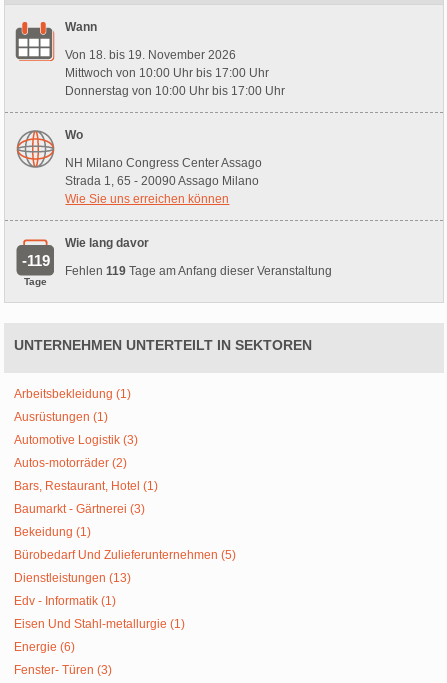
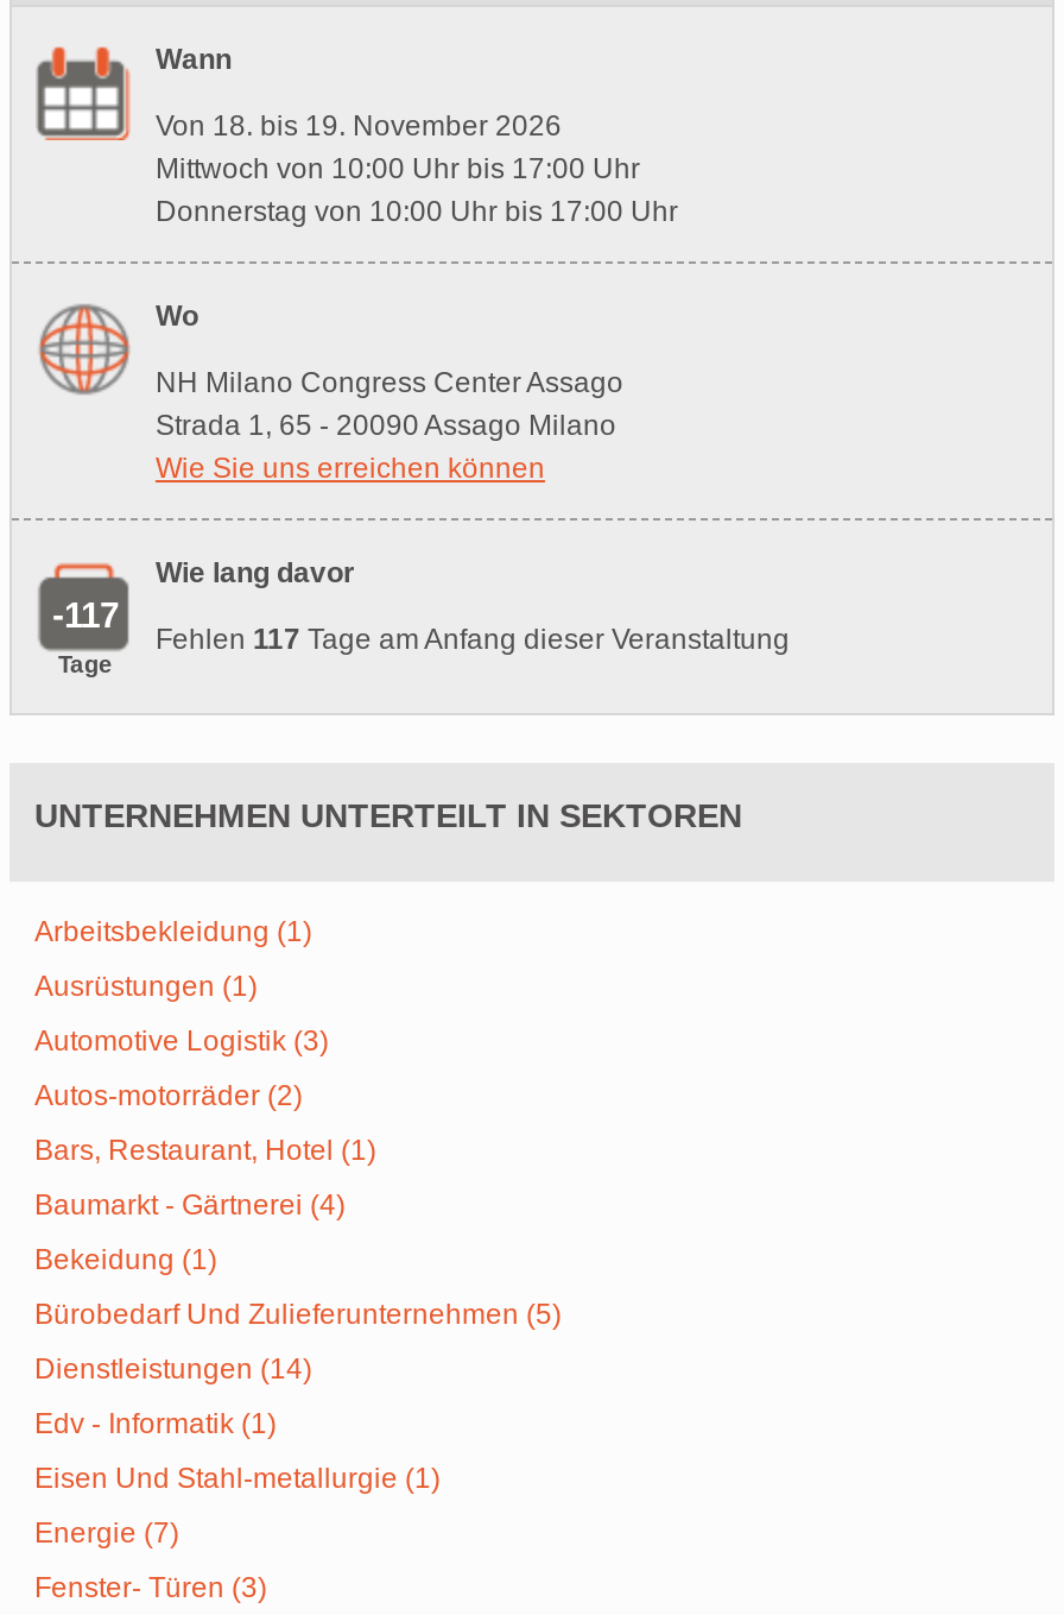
- -119
+ -117

- Fehlen 119 Tage am Anfang dieser Veranstaltung
+ Fehlen 117 Tage am Anfang dieser Veranstaltung

- Baumarkt - Gärtnerei (3)
+ Baumarkt - Gärtnerei (4)

- Dienstleistungen (13)
+ Dienstleistungen (14)

- Energie (6)
+ Energie (7)
